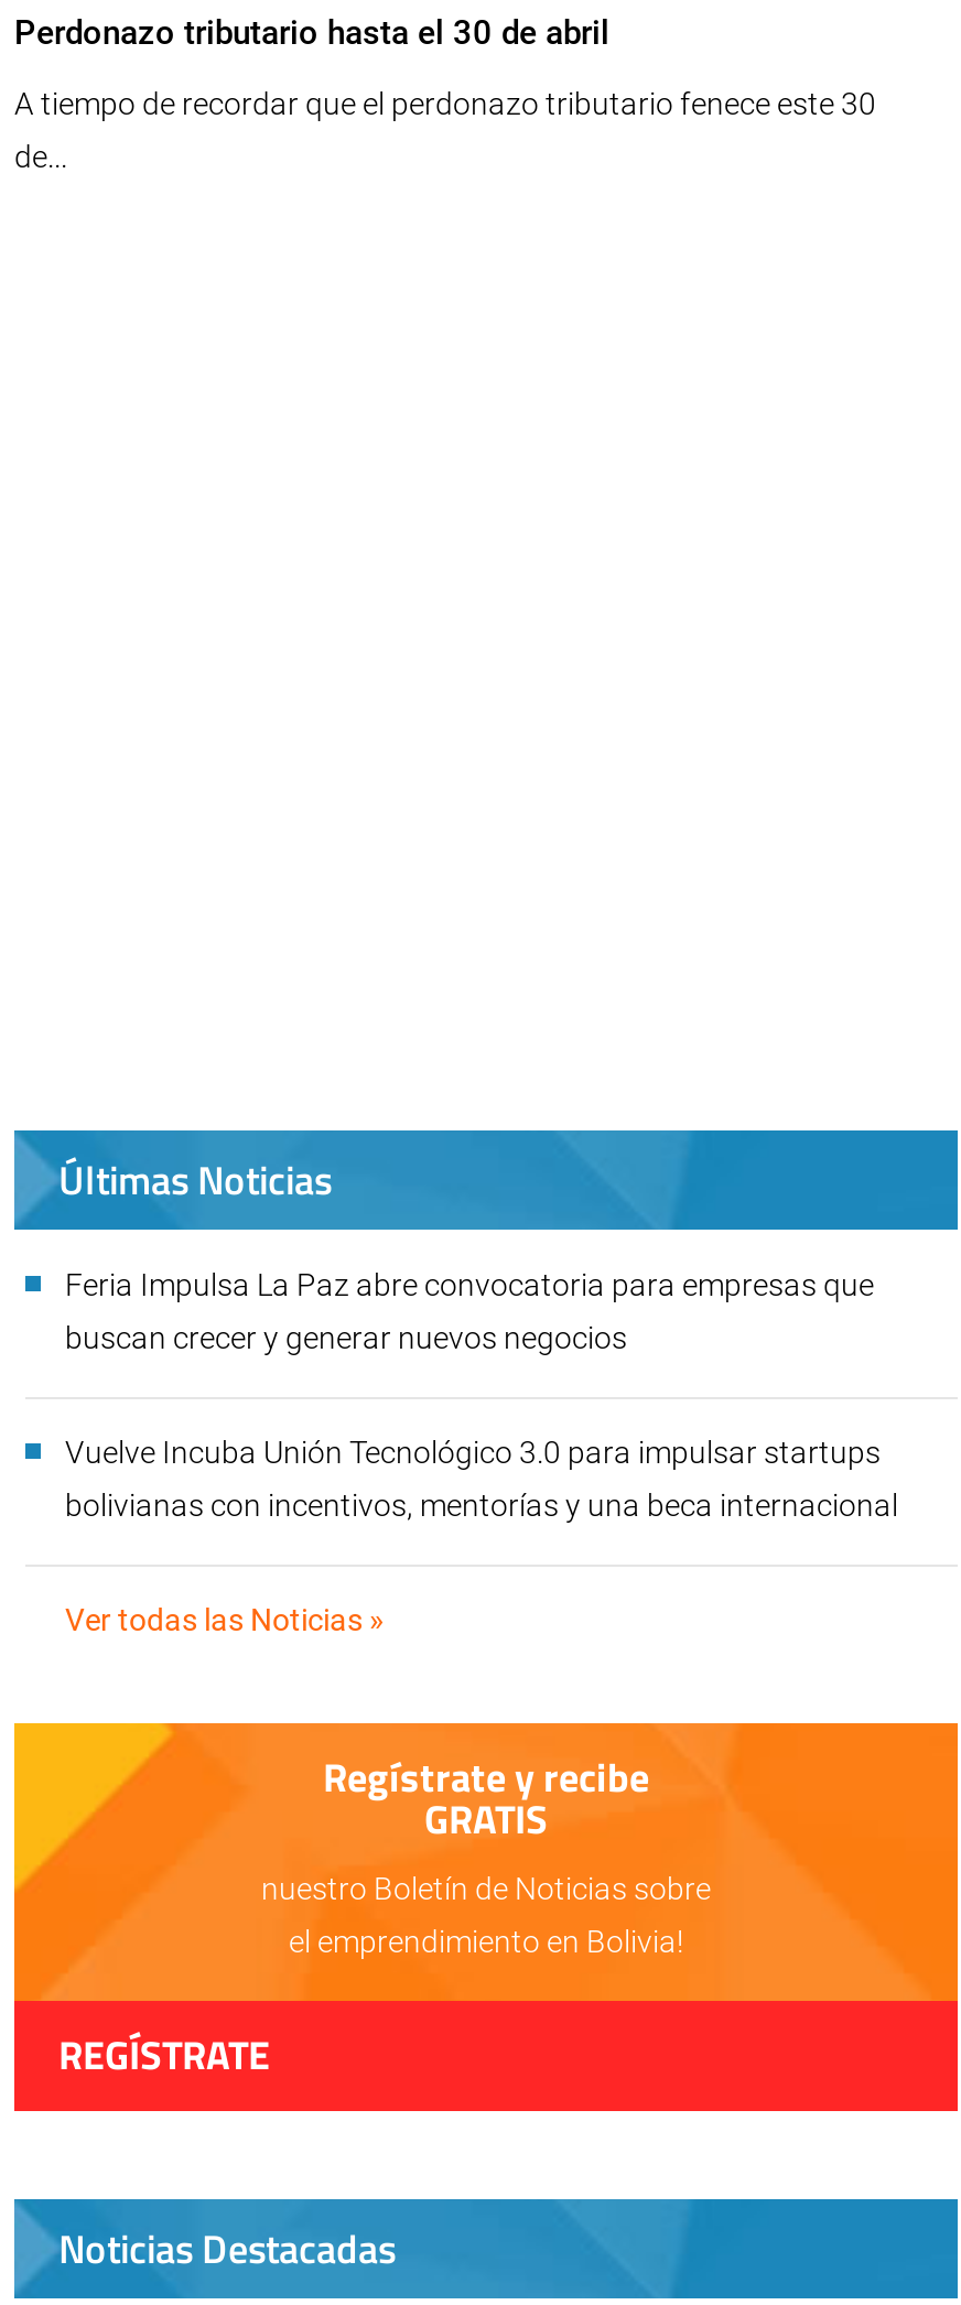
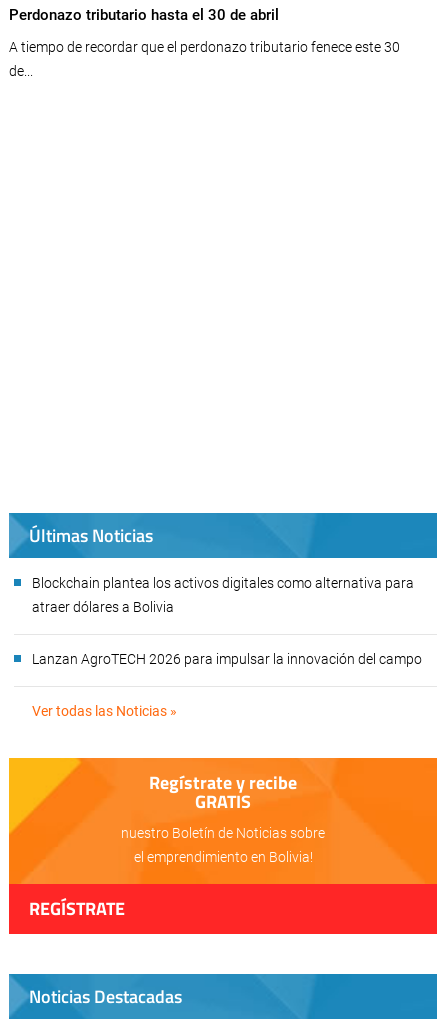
- Feria Impulsa La Paz abre convocatoria para empresas que
- buscan crecer y generar nuevos negocios
- Vuelve Incuba Unión Tecnológico 3.0 para impulsar startups
- bolivianas con incentivos, mentorías y una beca internacional
+ Blockchain plantea los activos digitales como alternativa para
+ atraer dólares a Bolivia
+ Lanzan AgroTECH 2026 para impulsar la innovación del campo
